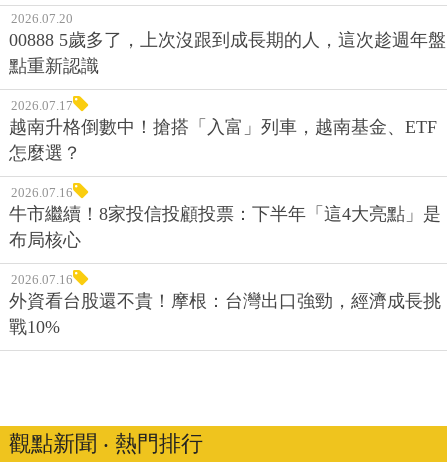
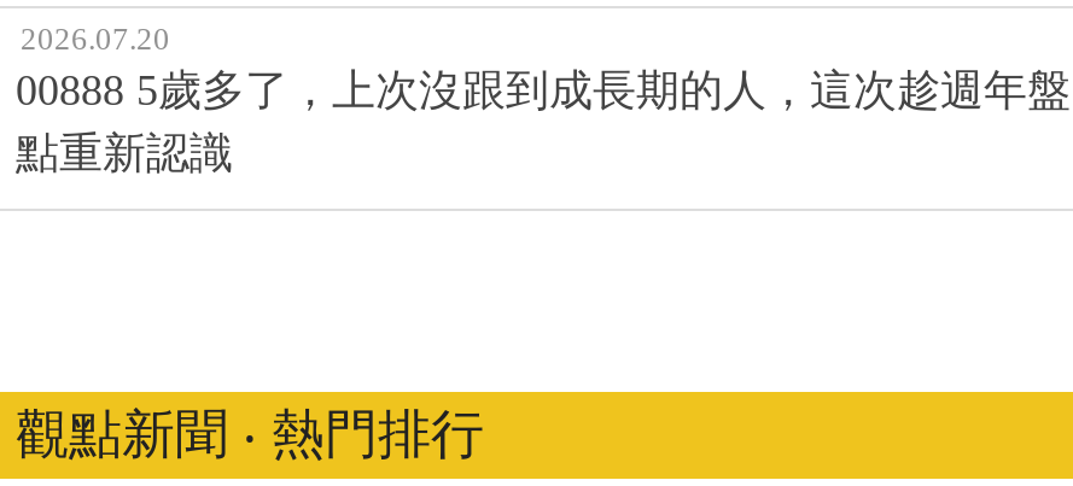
- 2026.07.17
- 越南升格倒數中！搶搭「入富」列車，越南基金、ETF
- 怎麼選？
- 2026.07.16
- 牛市繼續！8家投信投顧投票：下半年「這4大亮點」是
- 布局核心
- 2026.07.16
- 外資看台股還不貴！摩根：台灣出口強勁，經濟成長挑
- 戰10%
